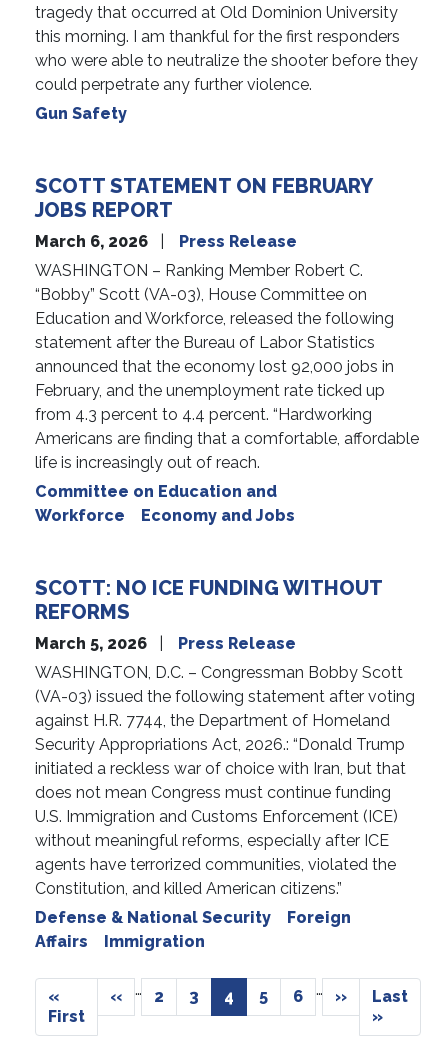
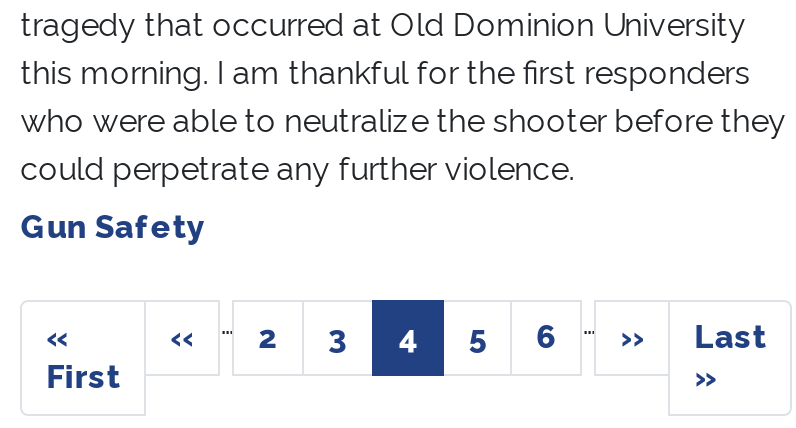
- SCOTT STATEMENT ON FEBRUARY
- JOBS REPORT
- March 6, 2026
- Press Release
- WASHINGTON – Ranking Member Robert C.
- “Bobby” Scott (VA-03), House Committee on
- Education and Workforce, released the following
- statement after the Bureau of Labor Statistics
- announced that the economy lost 92,000 jobs in
- February, and the unemployment rate ticked up
- from 4.3 percent to 4.4 percent. “Hardworking
- Americans are finding that a comfortable, affordable
- life is increasingly out of reach.
- Committee on Education and
- Workforce
- Economy and Jobs
- SCOTT: NO ICE FUNDING WITHOUT
- REFORMS
- March 5, 2026
- Press Release
- WASHINGTON, D.C. – Congressman Bobby Scott
- (VA-03) issued the following statement after voting
- against H.R. 7744, the Department of Homeland
- Security Appropriations Act, 2026.: “Donald Trump
- initiated a reckless war of choice with Iran, but that
- does not mean Congress must continue funding
- U.S. Immigration and Customs Enforcement (ICE)
- without meaningful reforms, especially after ICE
- agents have terrorized communities, violated the
- Constitution, and killed American citizens.”
- Defense & National Security
- Foreign
- Affairs
- Immigration
